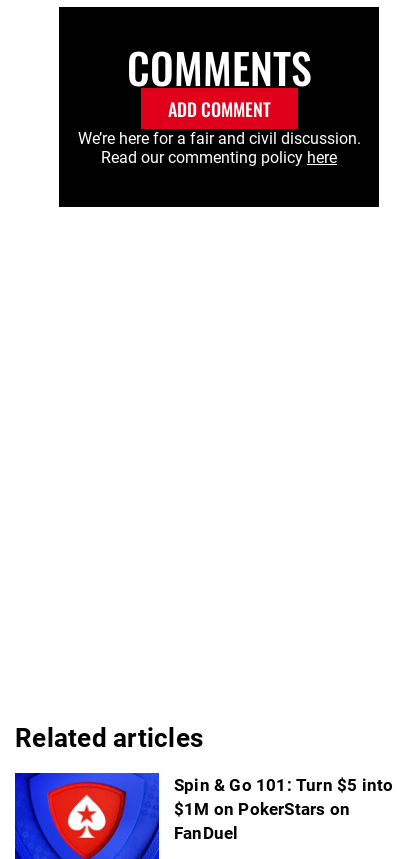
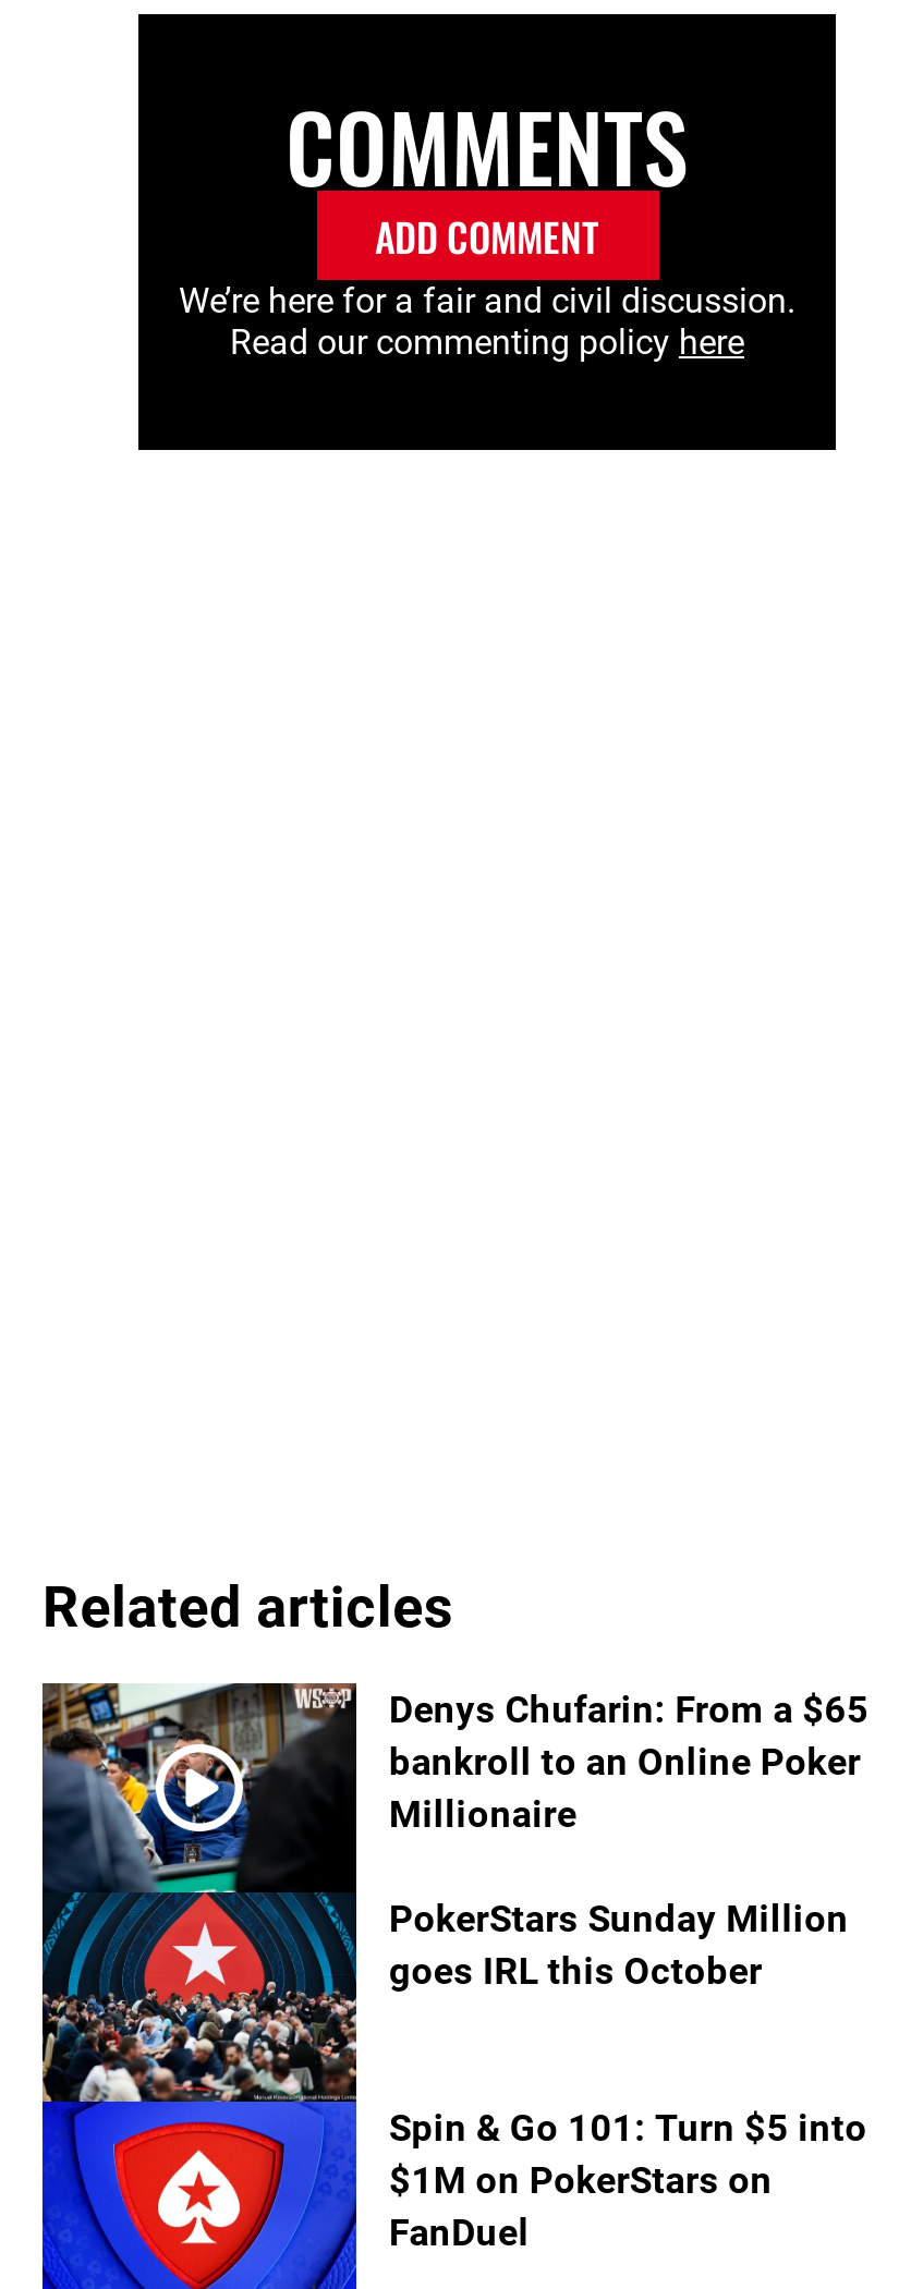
+ [image]
+ Denys Chufarin: From a $65
+ bankroll to an Online Poker
+ Millionaire
+ PokerStars Sunday Million
+ goes IRL this October
